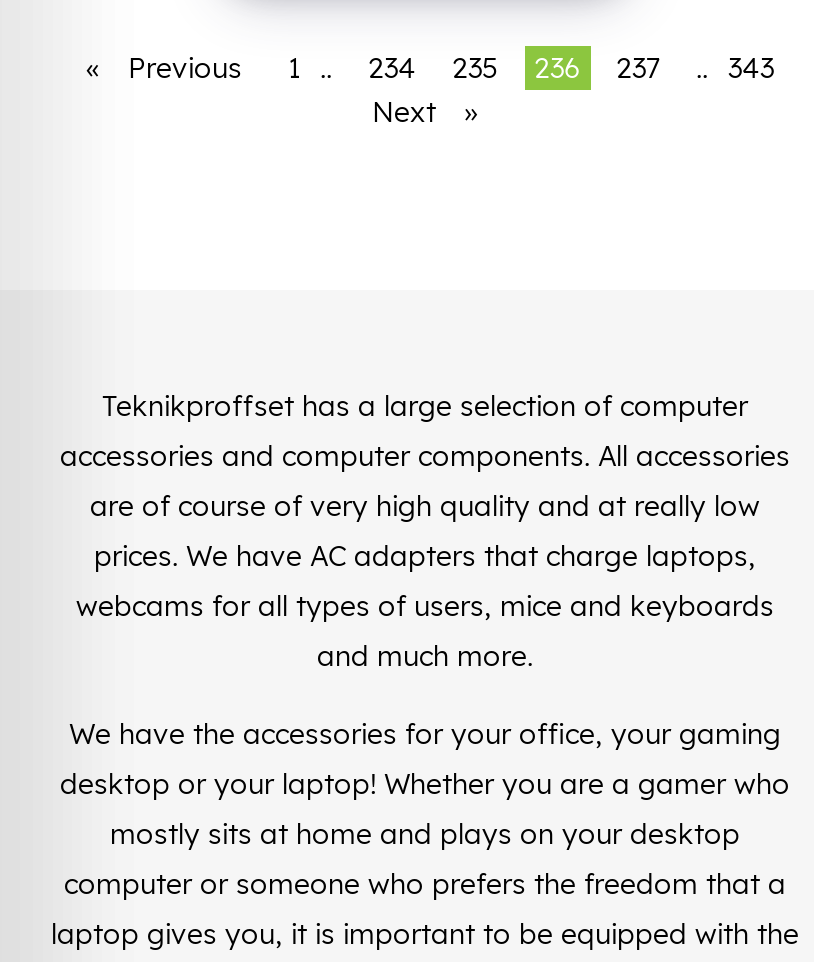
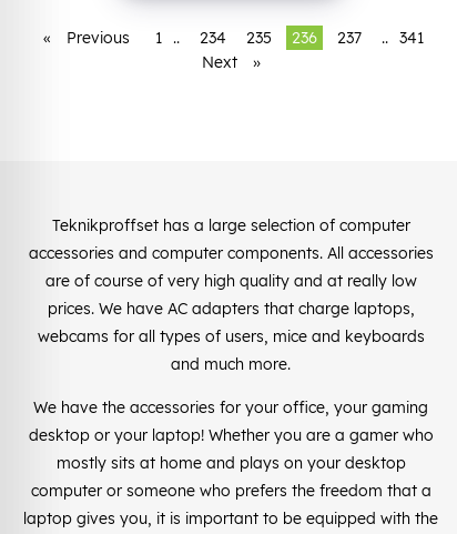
- .. 343
+ .. 341
